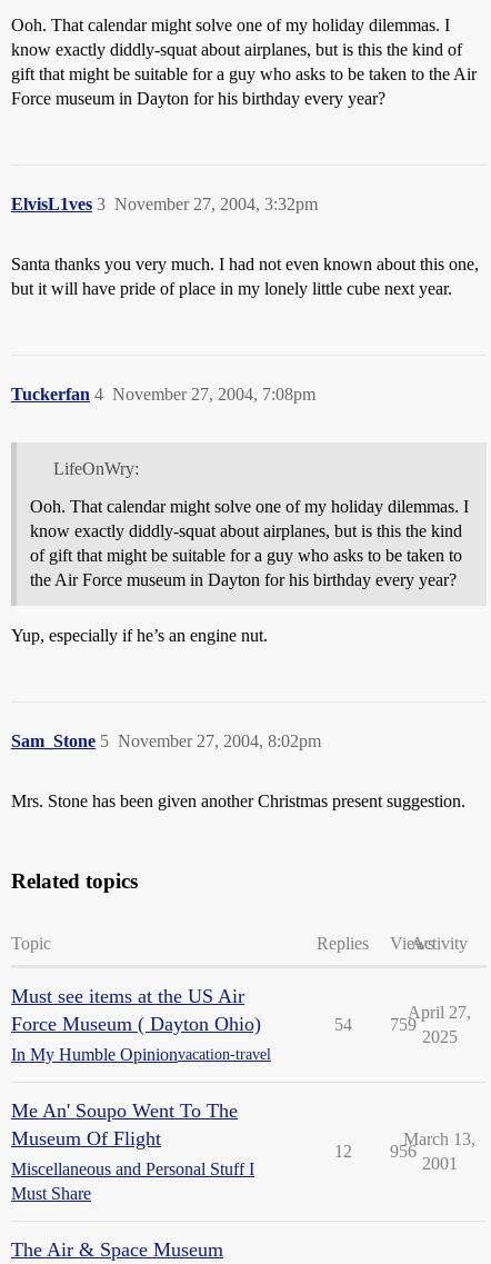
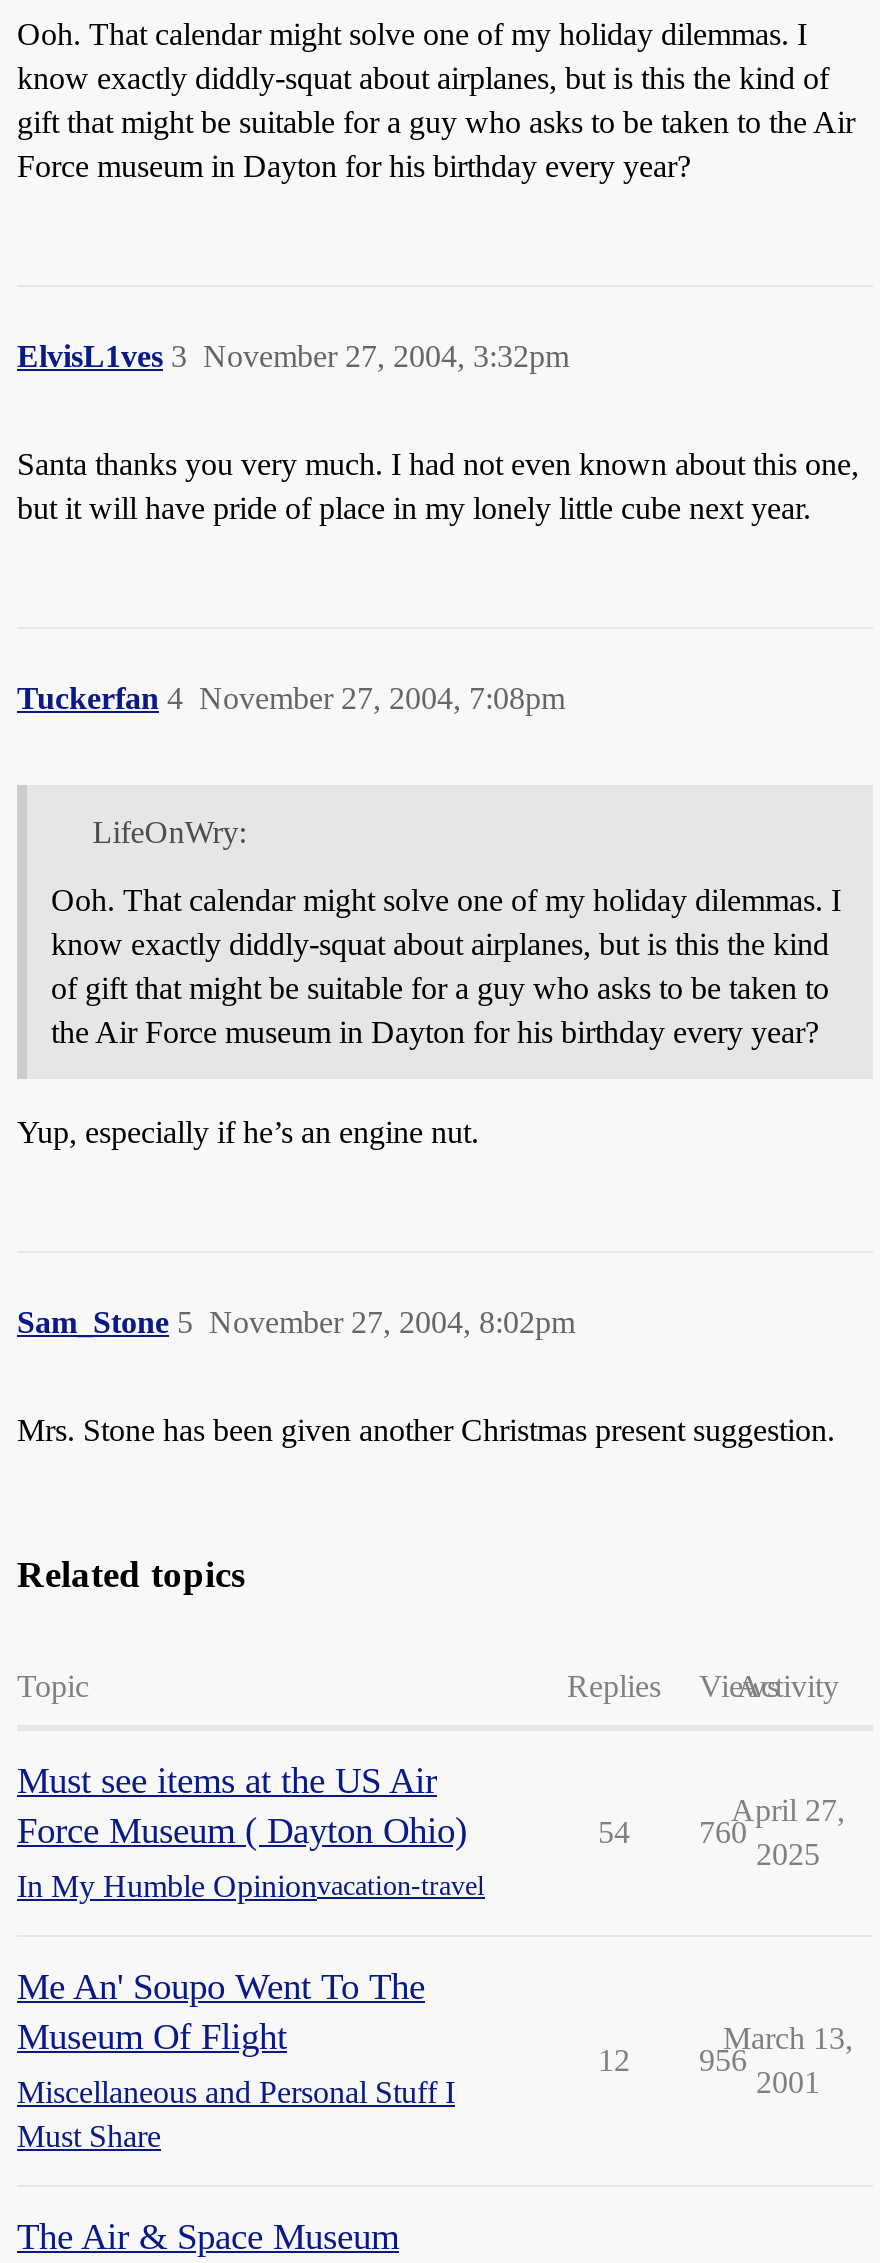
- 759
+ 760
